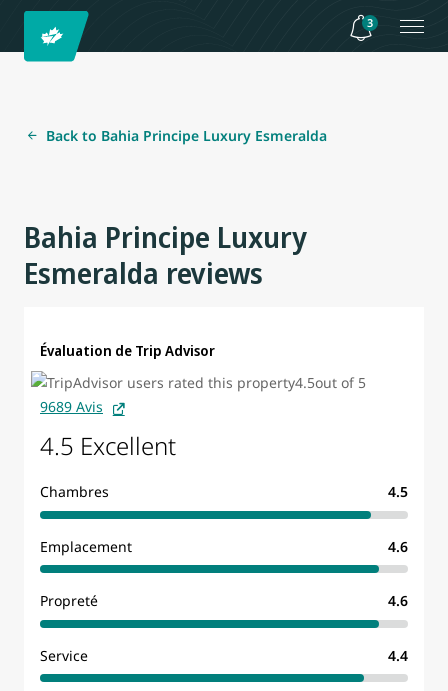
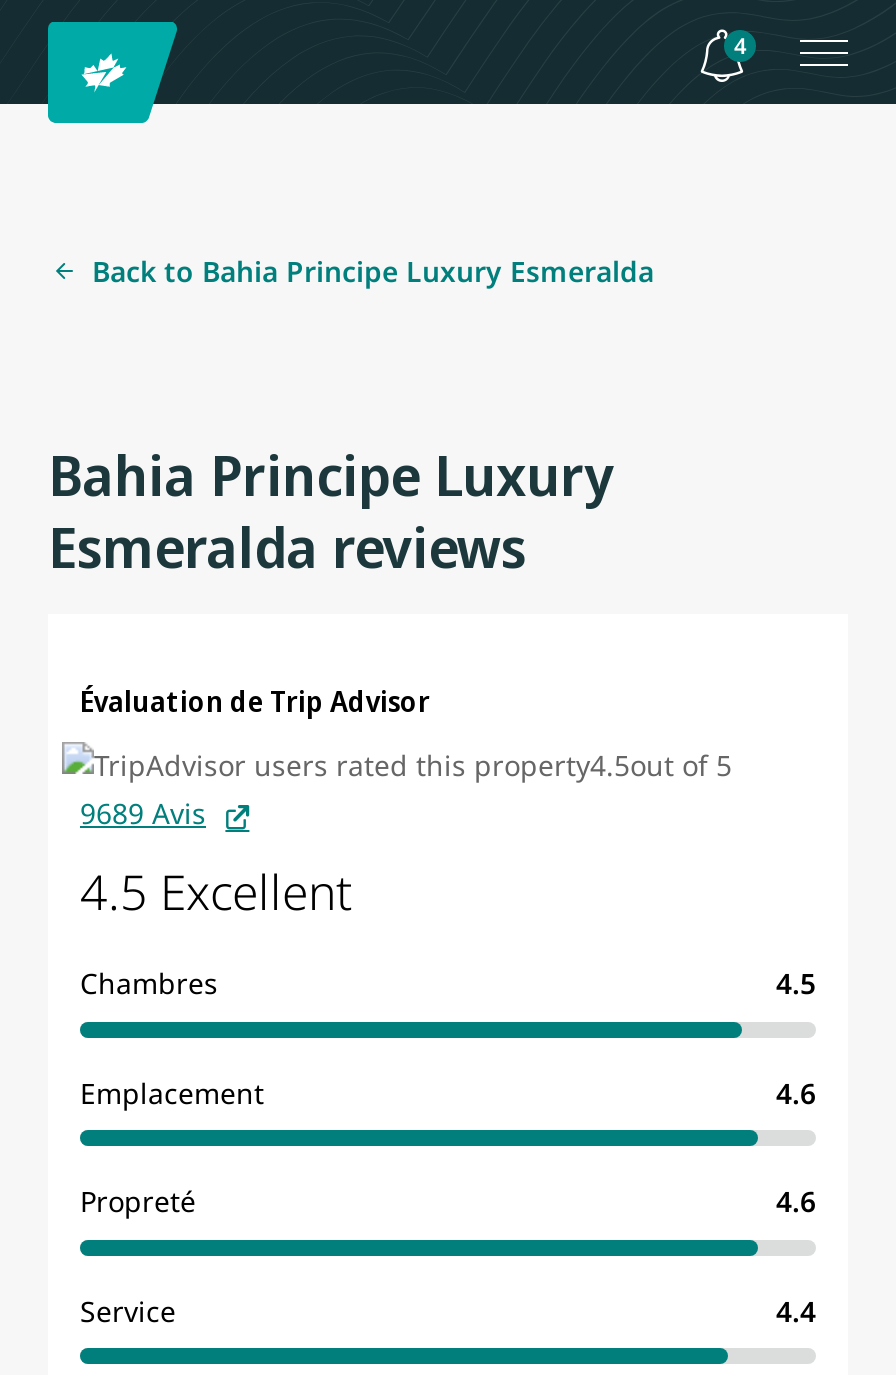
- 3
+ 4
